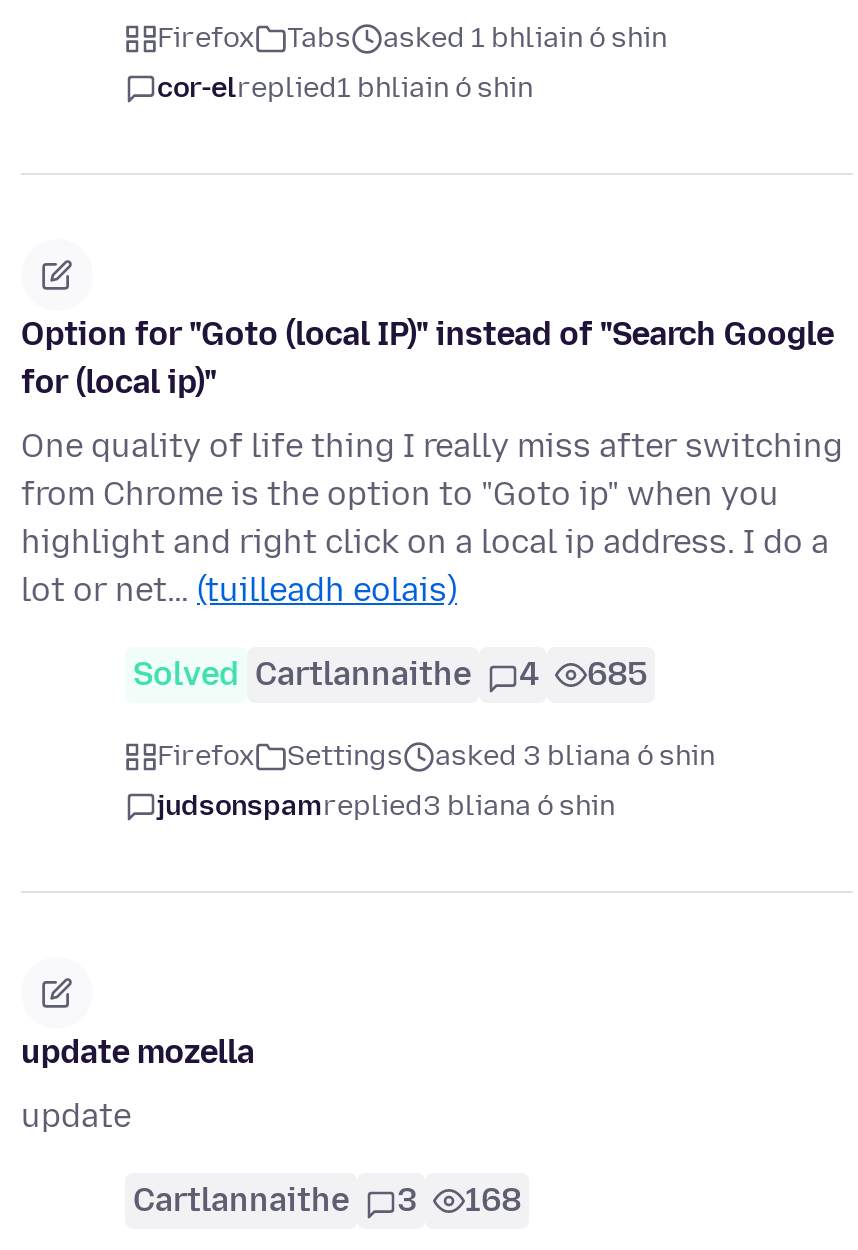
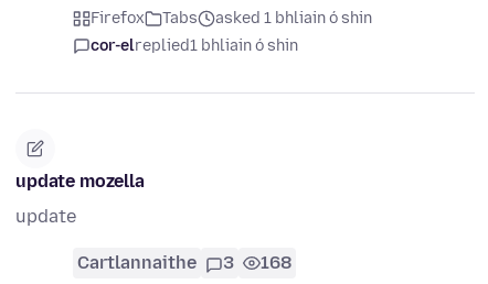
- Option for "Goto (local IP)" instead of "Search Google
- for (local ip)"
- One quality of life thing I really miss after switching
- from Chrome is the option to "Goto ip" when you
- highlight and right click on a local ip address. I do a
- lot or net… (tuilleadh eolais)
- Solved Cartlannaithe
- 4
- 685
- Firefox
- Settings
- asked 3 bliana ó shin
- judsonspamreplied3 bliana ó shin
